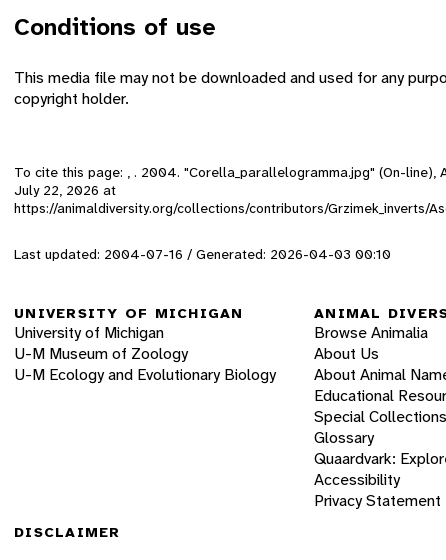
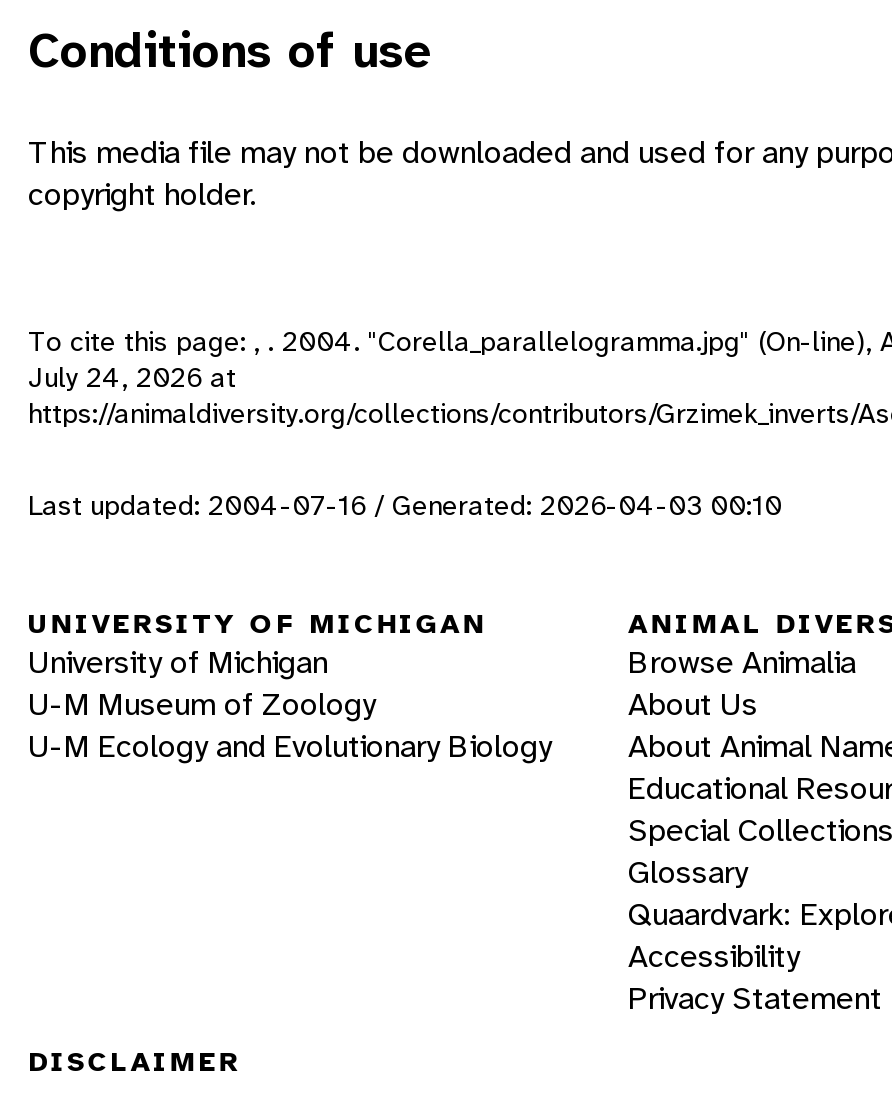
- July 22, 2026 at
+ July 24, 2026 at
